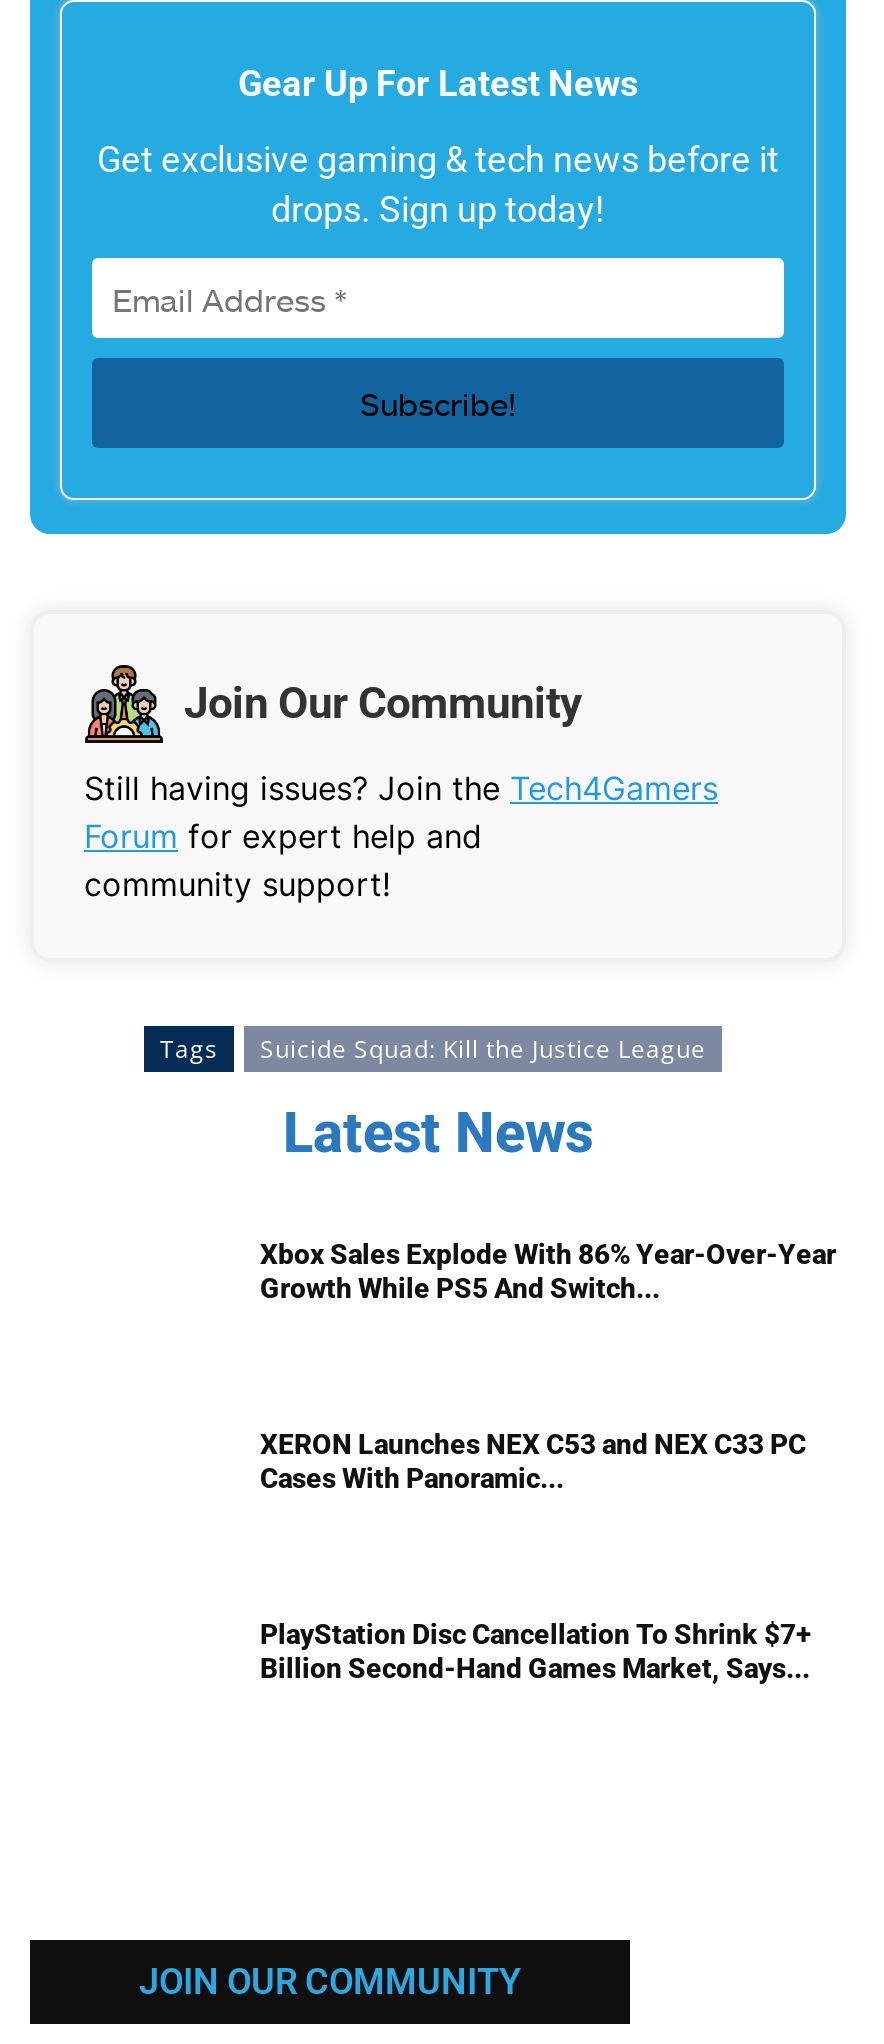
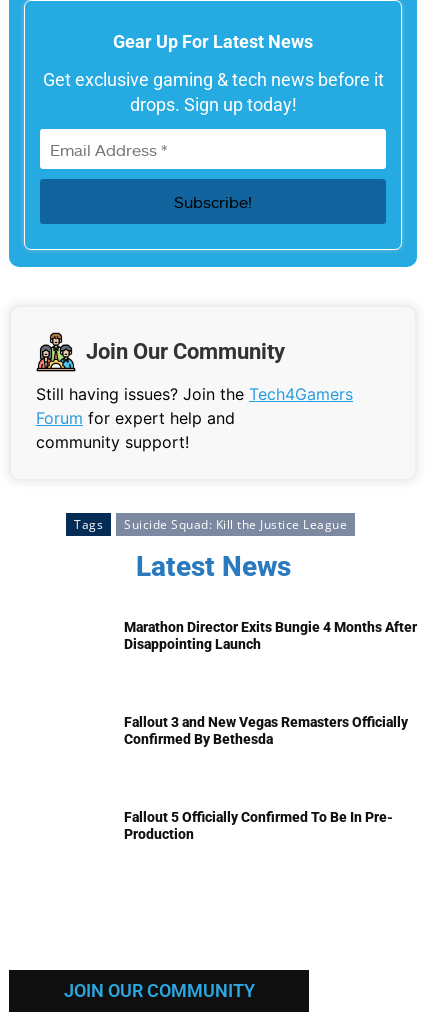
- Xbox Sales Explode With 86% Year-Over-Year
- Growth While PS5 And Switch...
+ Marathon Director Exits Bungie 4 Months After
+ Disappointing Launch

- XERON Launches NEX C53 and NEX C33 PC
- Cases With Panoramic...
+ Fallout 3 and New Vegas Remasters Officially
+ Confirmed By Bethesda

- PlayStation Disc Cancellation To Shrink $7+
- Billion Second-Hand Games Market, Says...
+ Fallout 5 Officially Confirmed To Be In Pre-
+ Production
